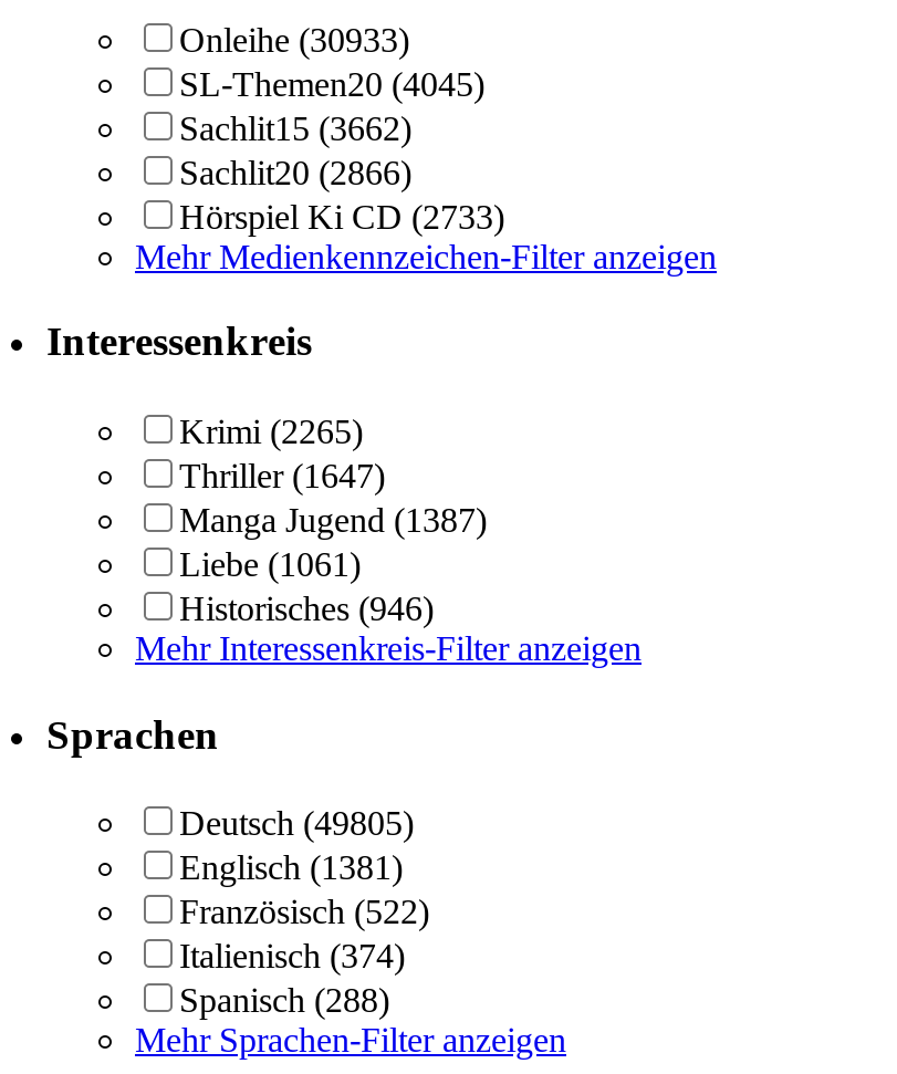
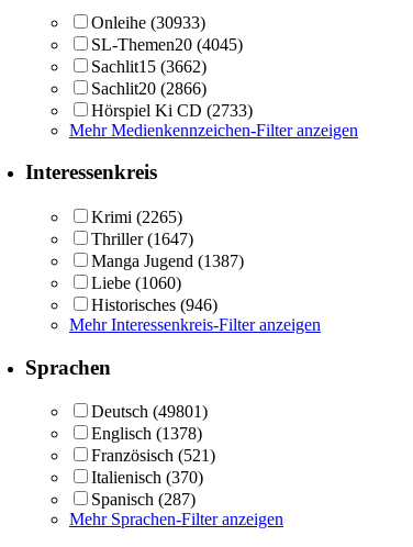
- Liebe (1061)
+ Liebe (1060)

- Deutsch (49805)
+ Deutsch (49801)

- Englisch (1381)
+ Englisch (1378)

- Französisch (522)
+ Französisch (521)

- Italienisch (374)
+ Italienisch (370)

- Spanisch (288)
+ Spanisch (287)
